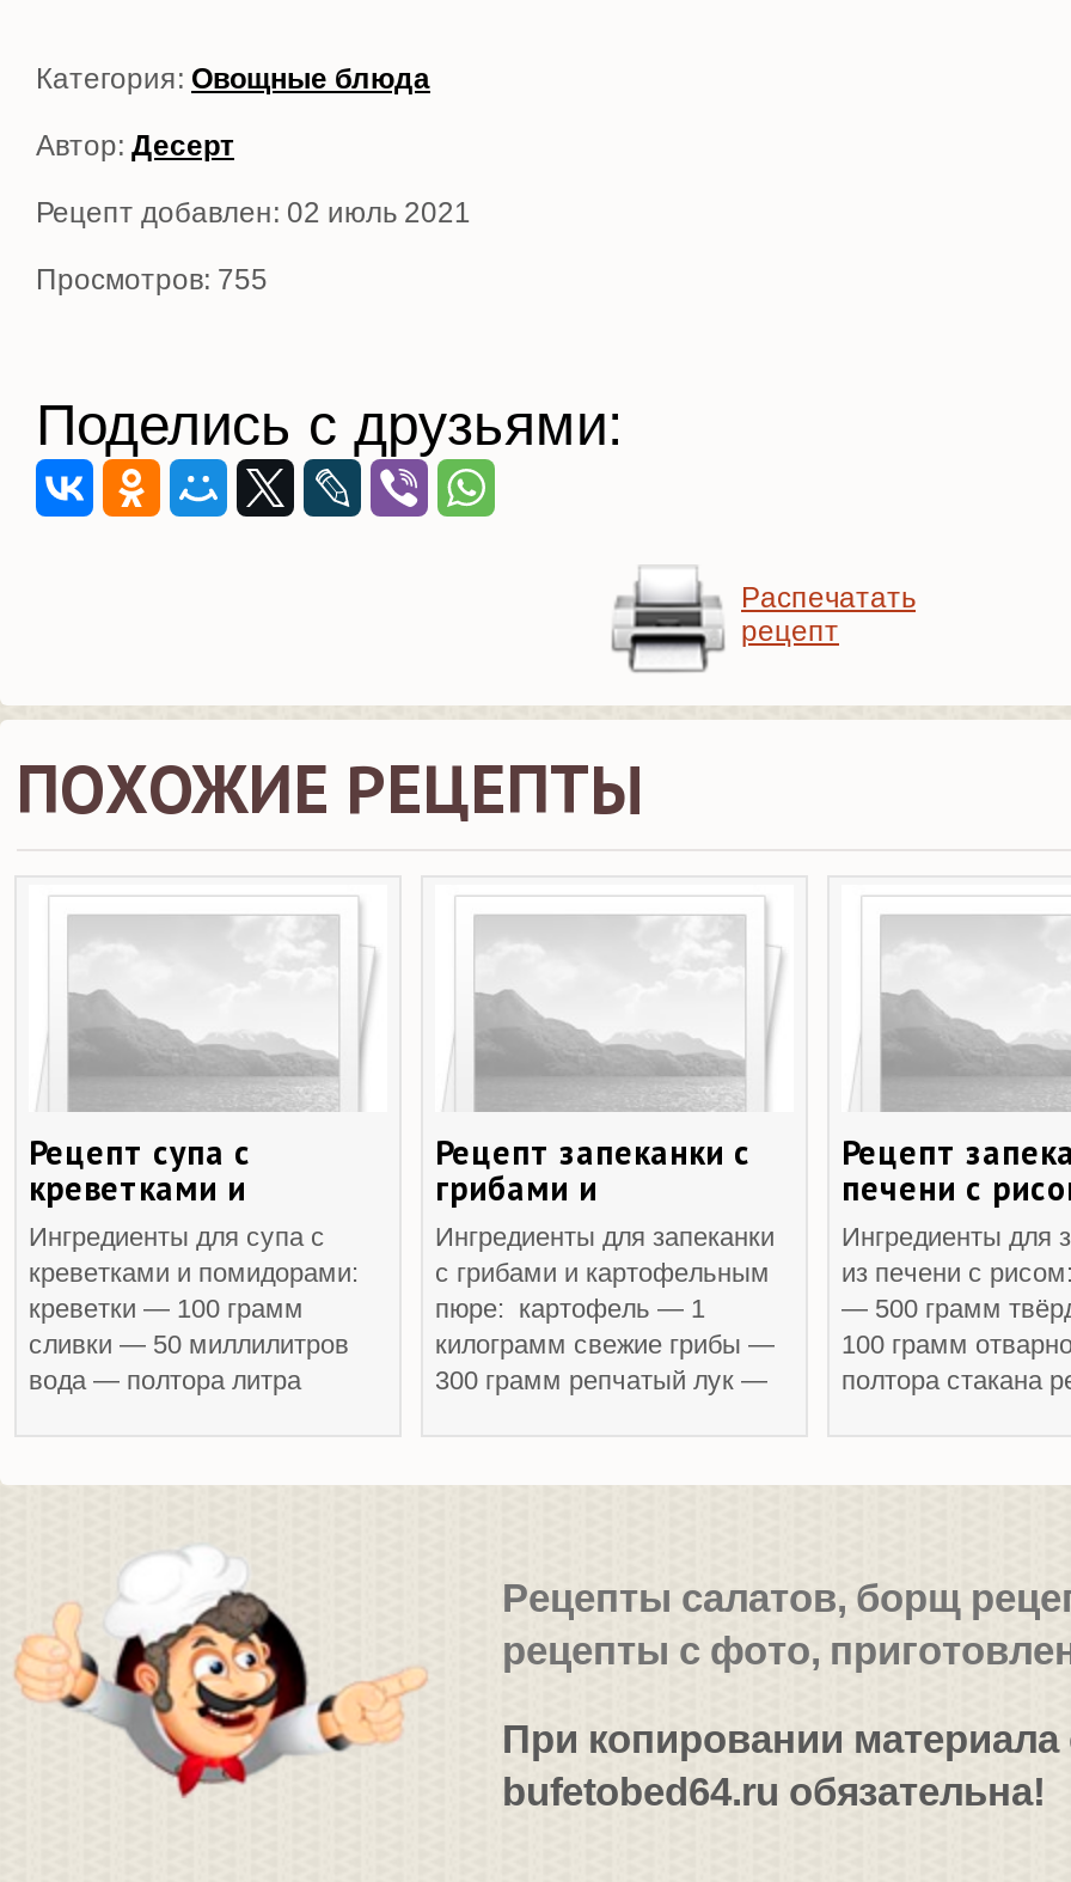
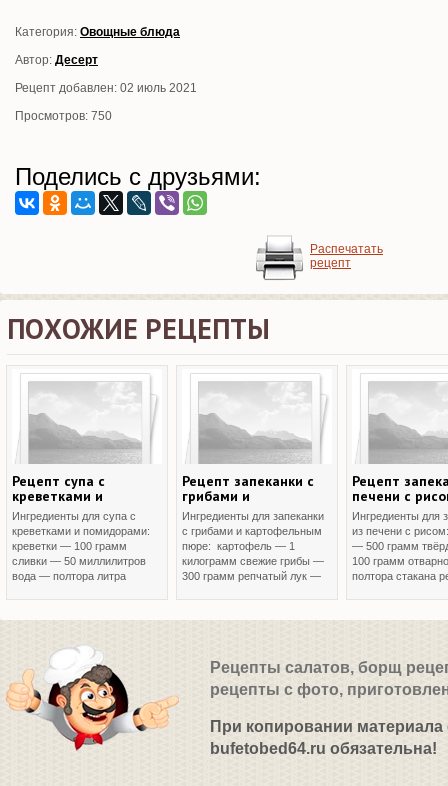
- Просмотров: 755
+ Просмотров: 750
